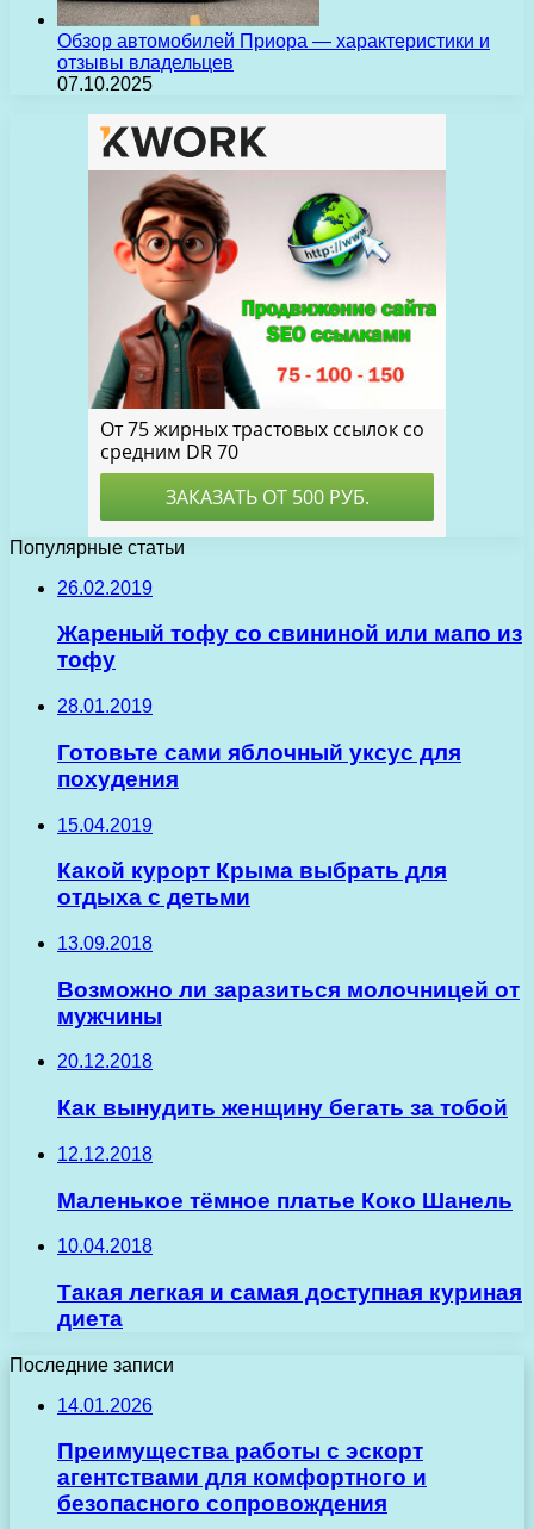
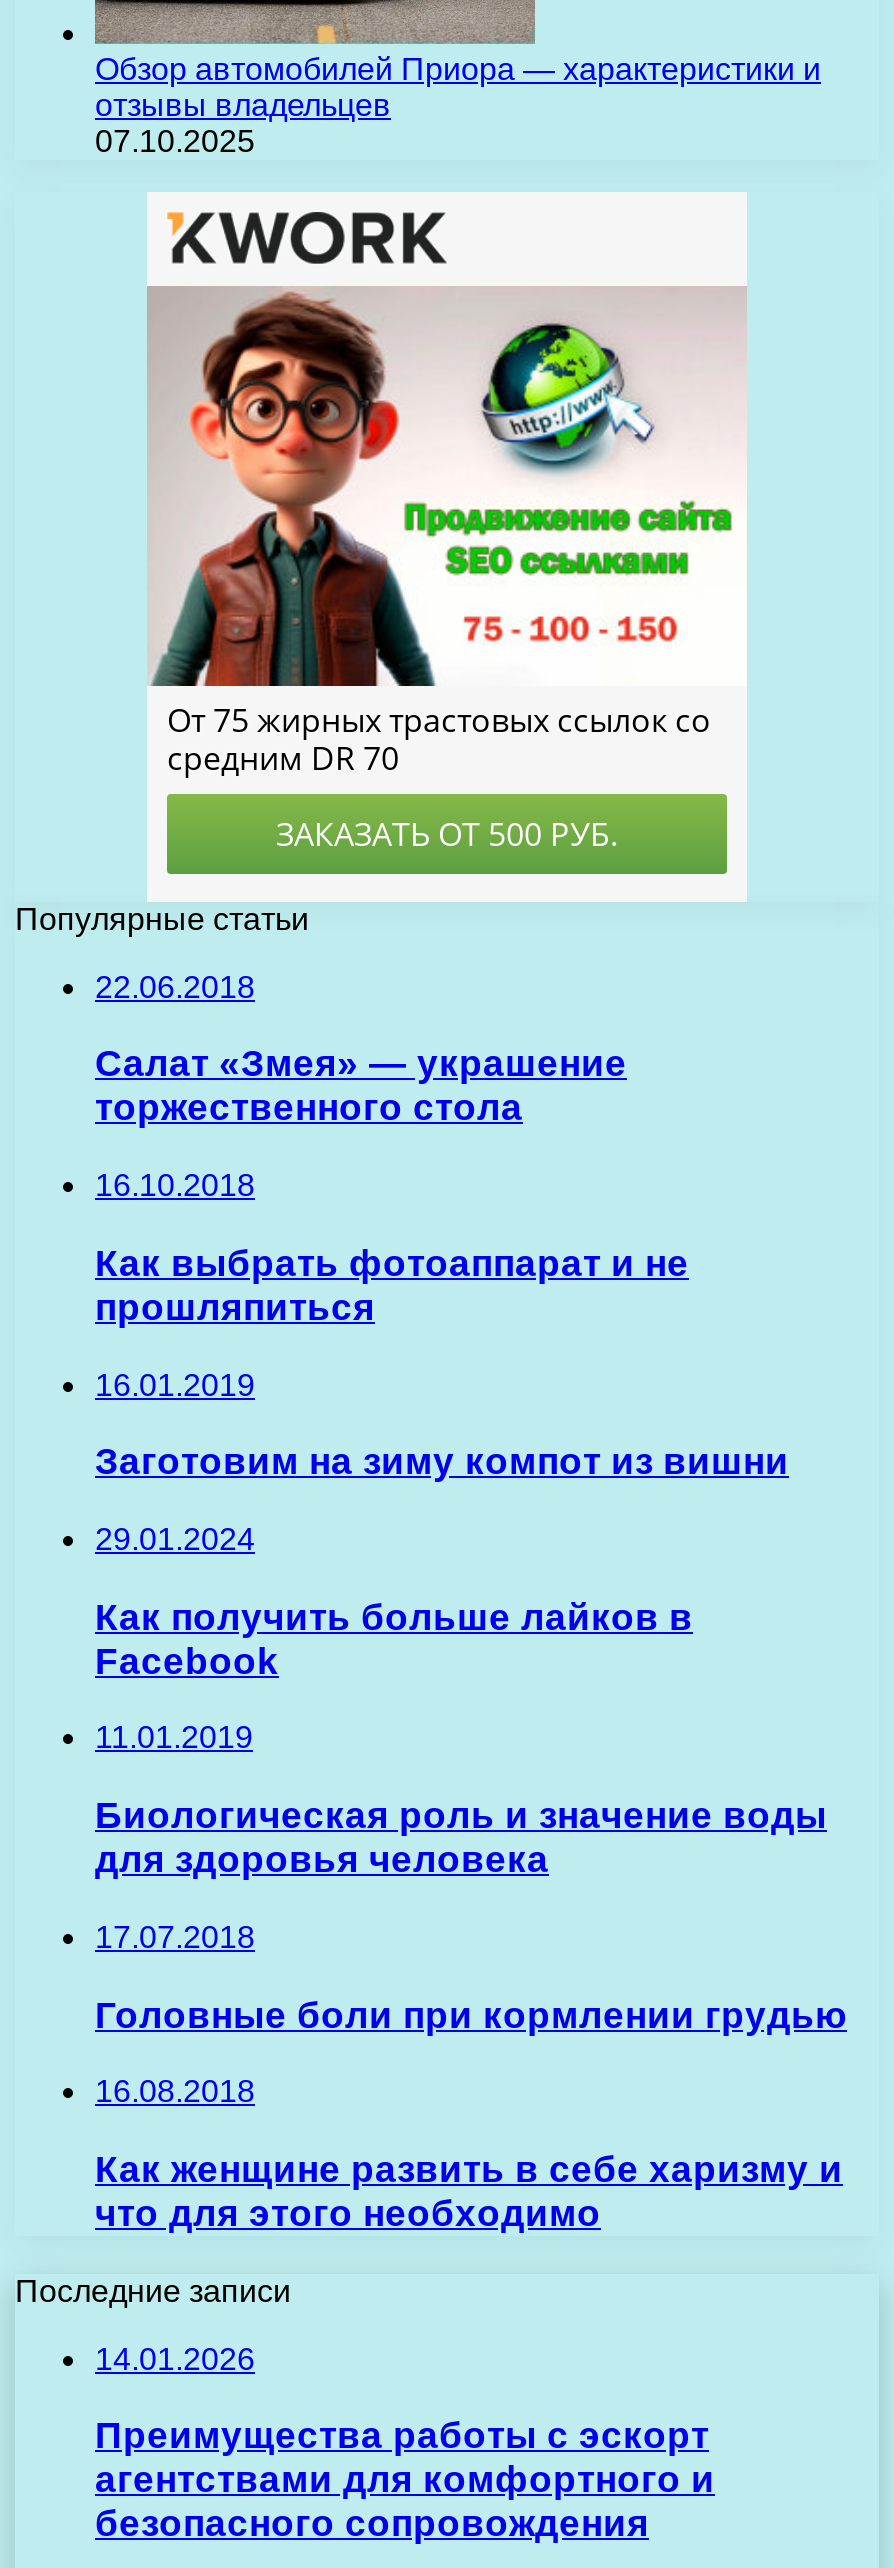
- 26.02.2019
+ 22.06.2018

- Жареный тофу со свининой или мапо из
- тофу
+ Салат «Змея» — украшение
+ торжественного стола

- 28.01.2019
+ 16.10.2018

- Готовьте сами яблочный уксус для
- похудения
+ Как выбрать фотоаппарат и не
+ прошляпиться

- 15.04.2019
+ 16.01.2019

- Какой курорт Крыма выбрать для
- отдыха с детьми
+ Заготовим на зиму компот из вишни

- 13.09.2018
+ 29.01.2024

- Возможно ли заразиться молочницей от
- мужчины
+ Как получить больше лайков в
+ Facebook

- 20.12.2018
+ 11.01.2019

- Как вынудить женщину бегать за тобой
+ Биологическая роль и значение воды
+ для здоровья человека

- 12.12.2018
+ 17.07.2018

- Маленькое тёмное платье Коко Шанель
+ Головные боли при кормлении грудью

- 10.04.2018
+ 16.08.2018

- Такая легкая и самая доступная куриная
- диета
+ Как женщине развить в себе харизму и
+ что для этого необходимо
